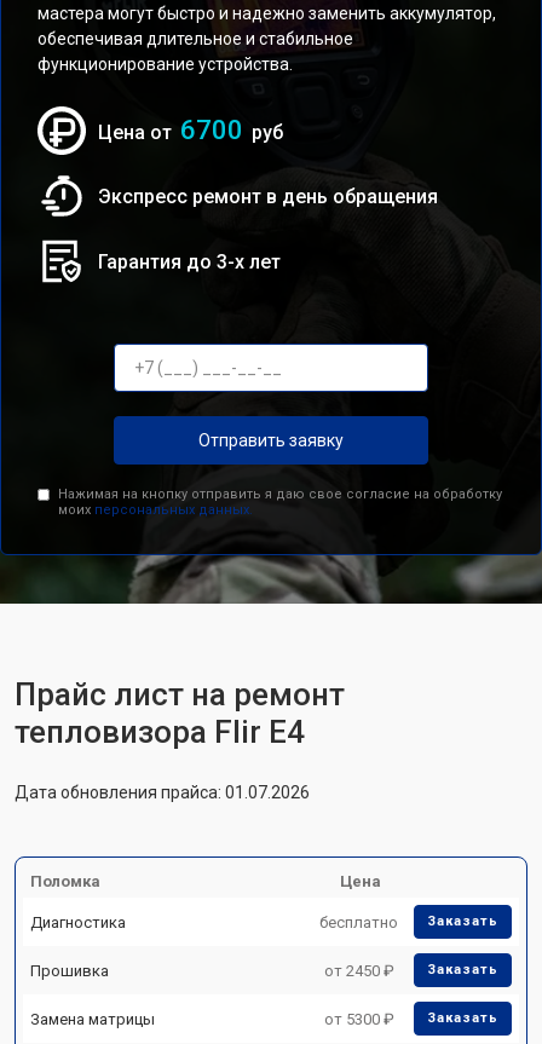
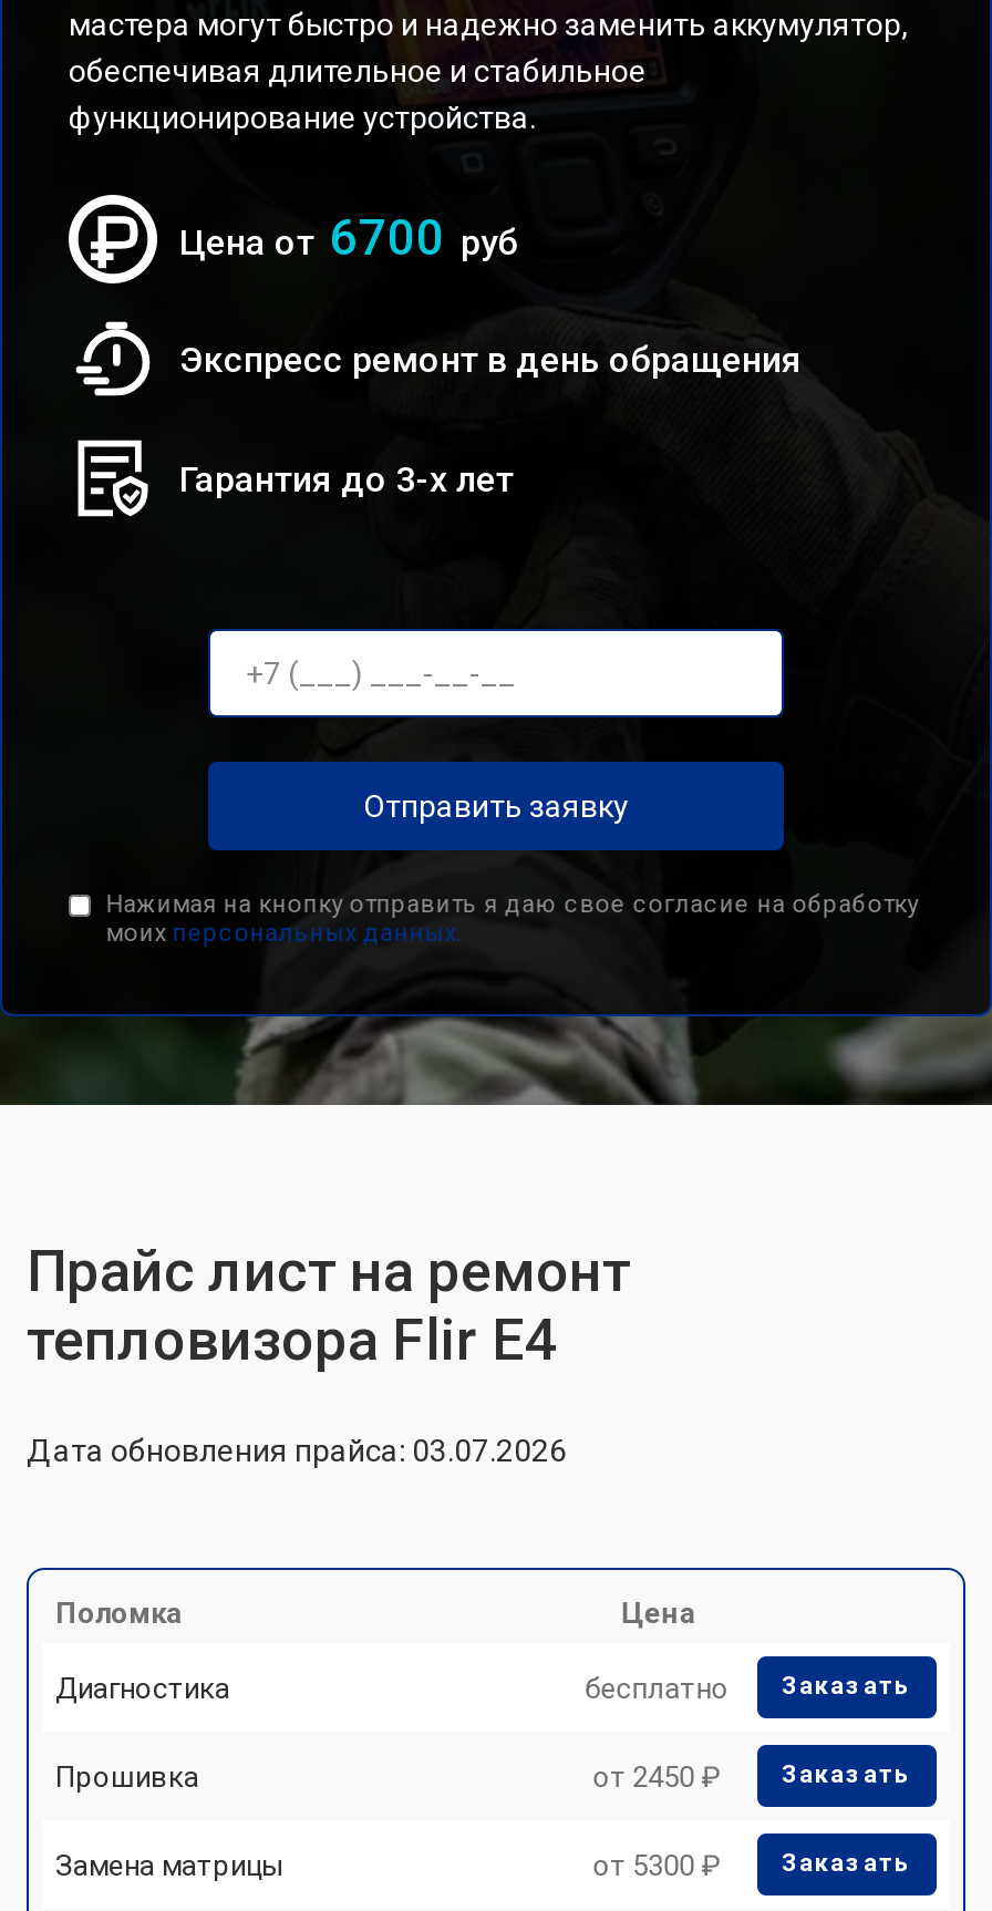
- Дата обновления прайса: 01.07.2026
+ Дата обновления прайса: 03.07.2026
